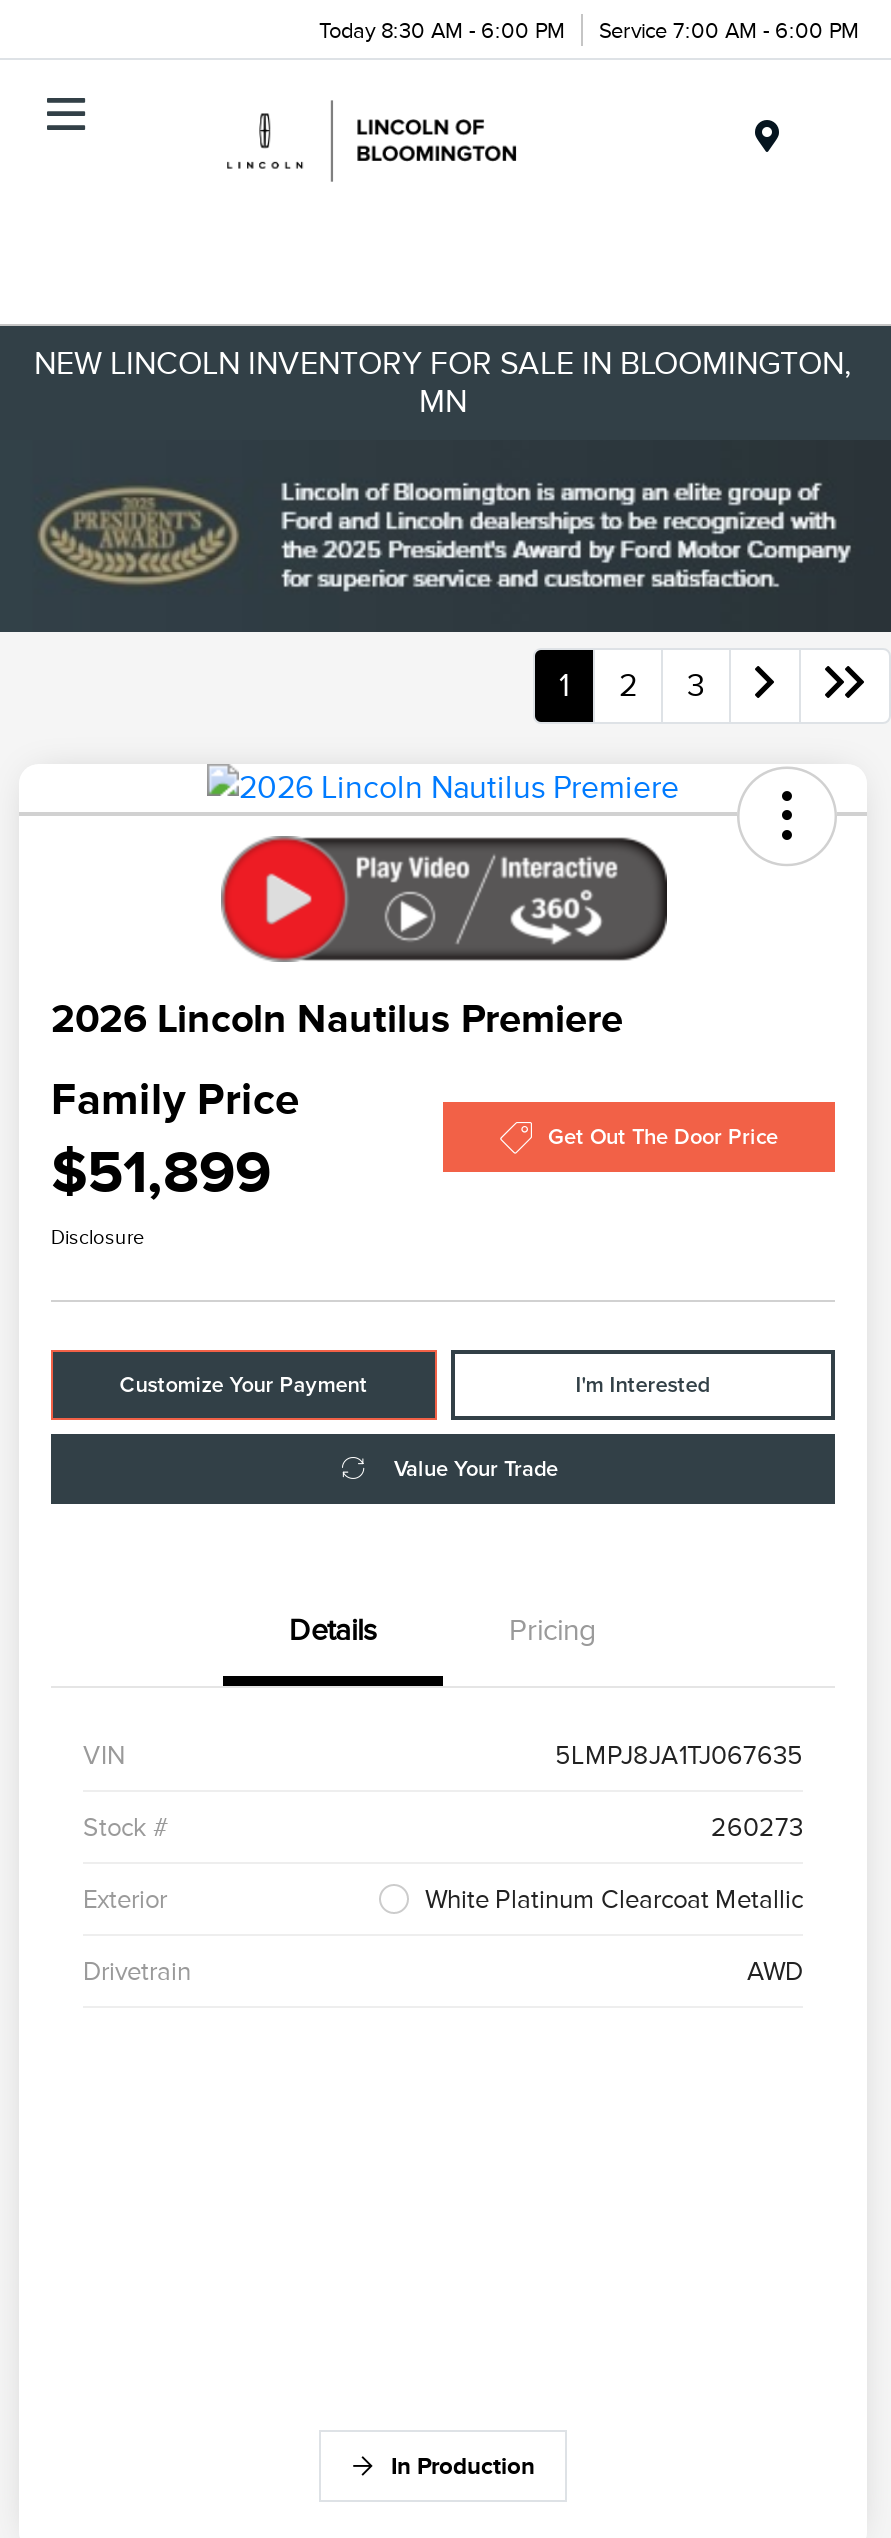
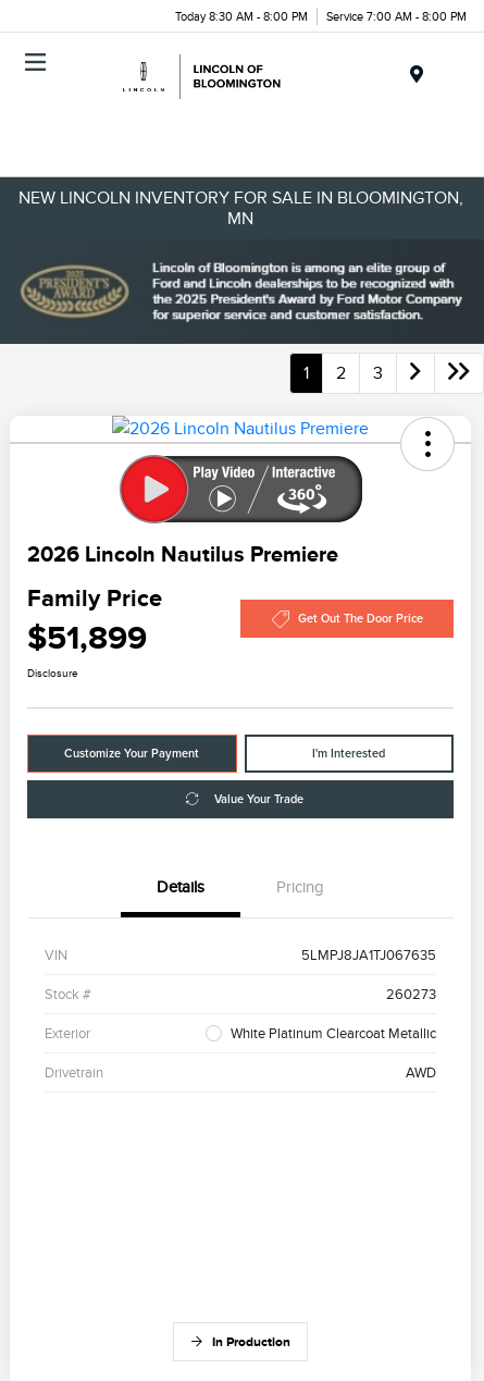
- Today 8:30 AM - 6:00 PM
+ Today 8:30 AM - 8:00 PM

- Service 7:00 AM - 6:00 PM
+ Service 7:00 AM - 8:00 PM
